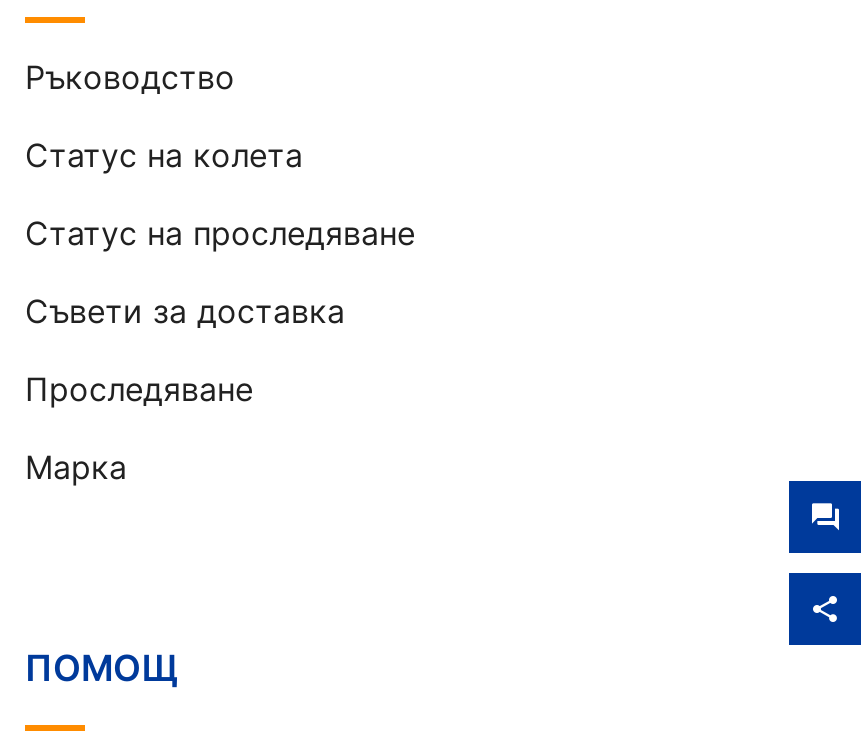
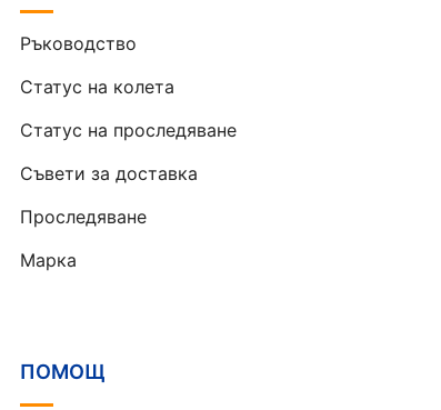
- [image]

- [image]
